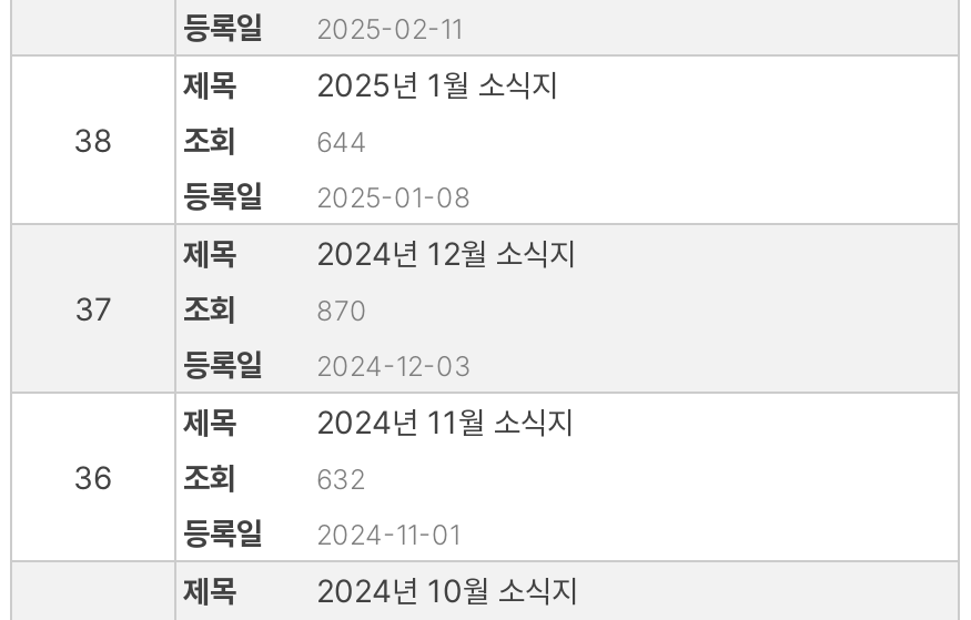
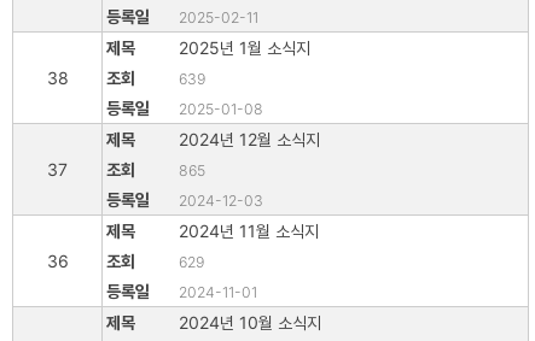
- 644
+ 639

- 870
+ 865

- 632
+ 629
